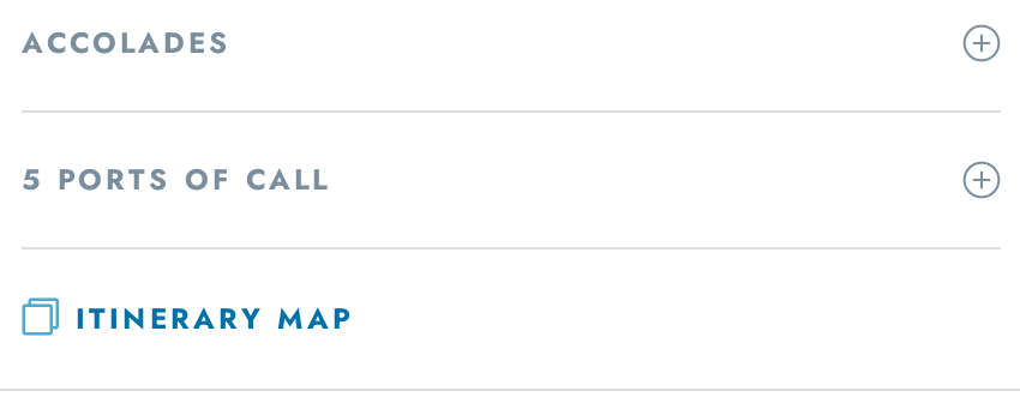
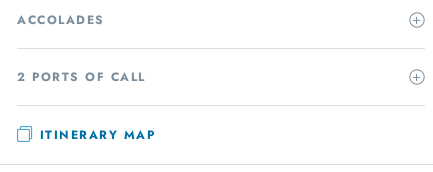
- 5 PORTS OF CALL
+ 2 PORTS OF CALL
